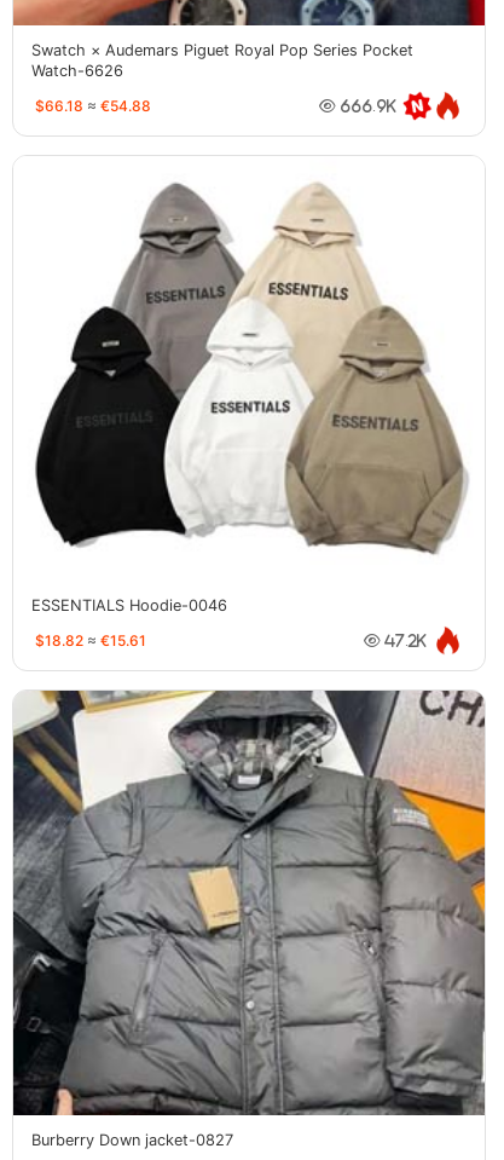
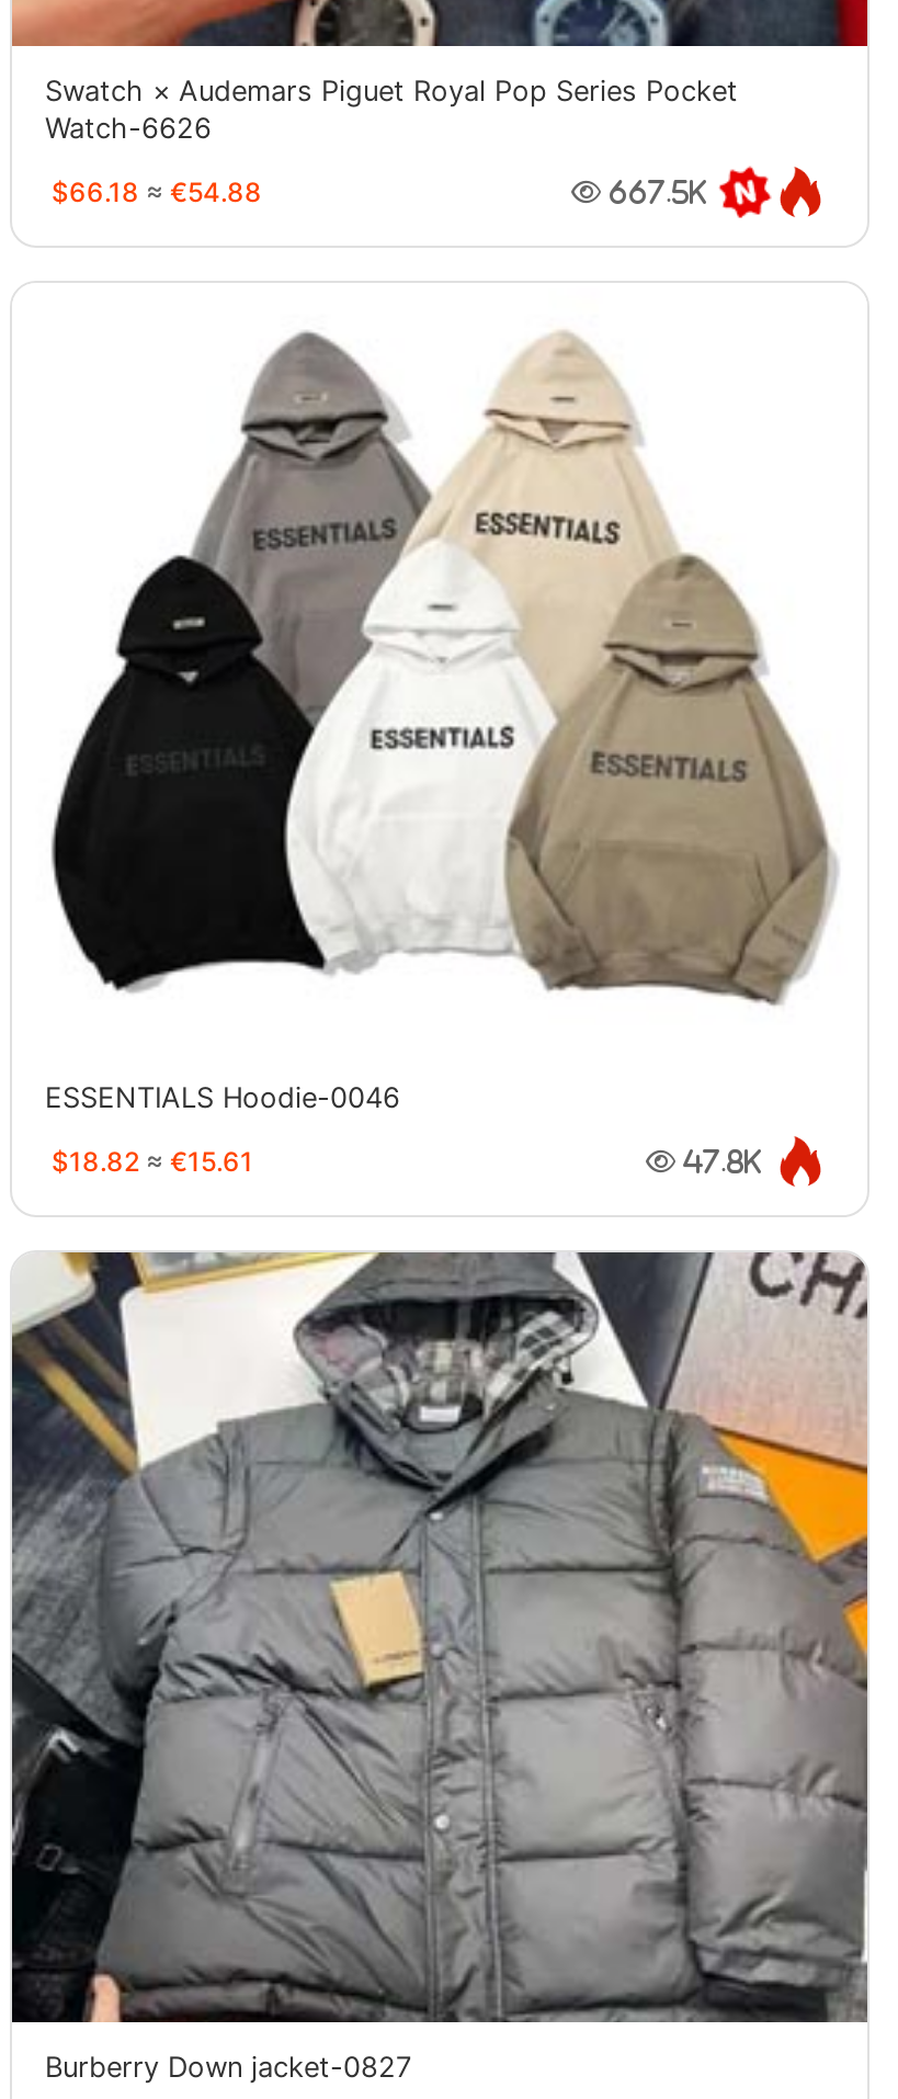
- 666.9K
+ 667.5K

- 47.2K
+ 47.8K
